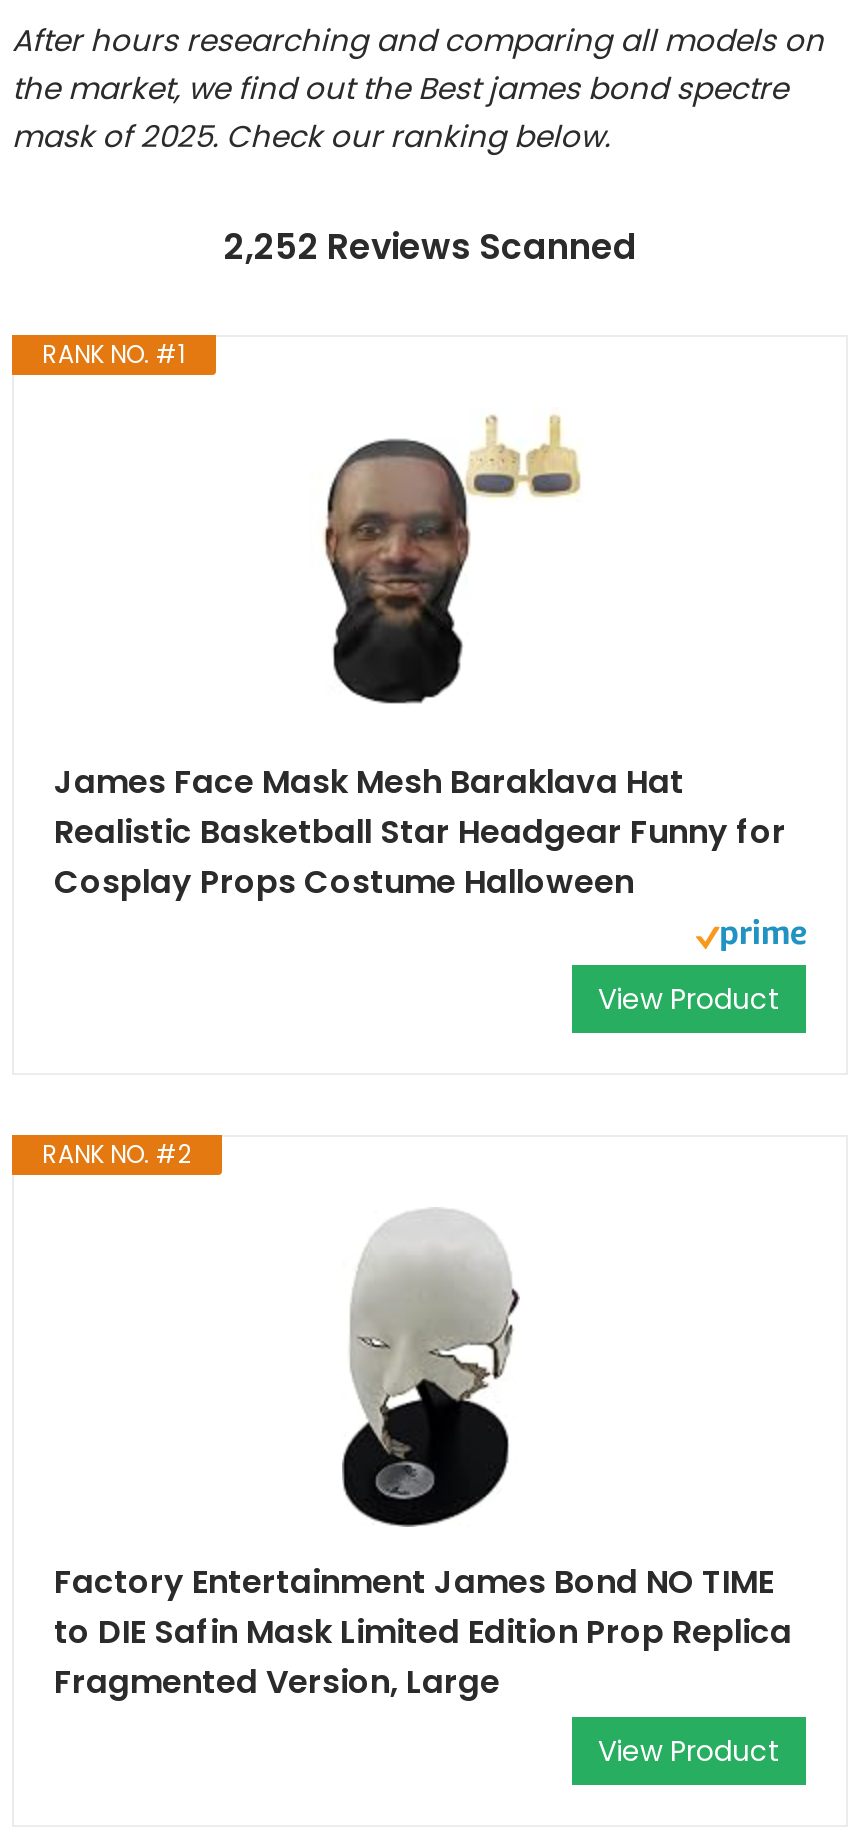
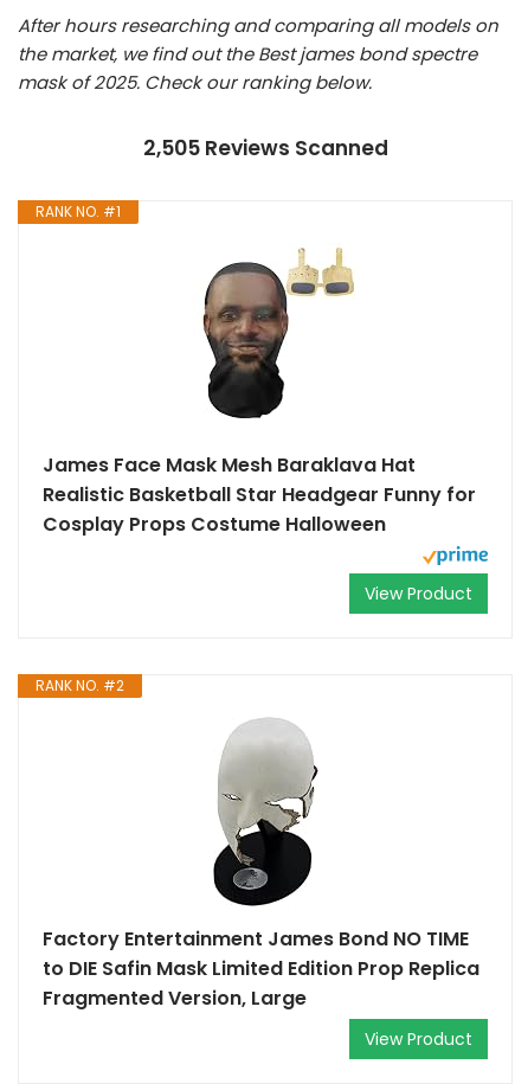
- 2,252 Reviews Scanned
+ 2,505 Reviews Scanned
